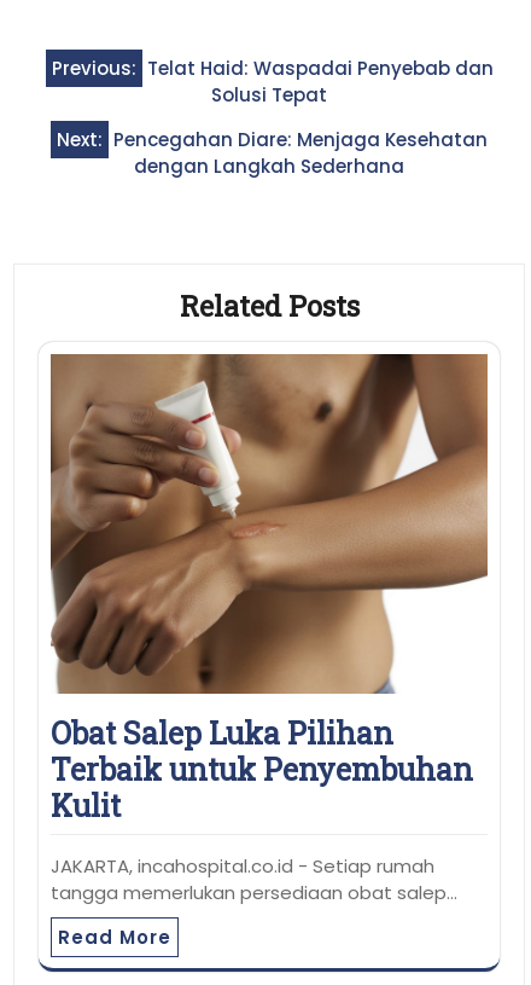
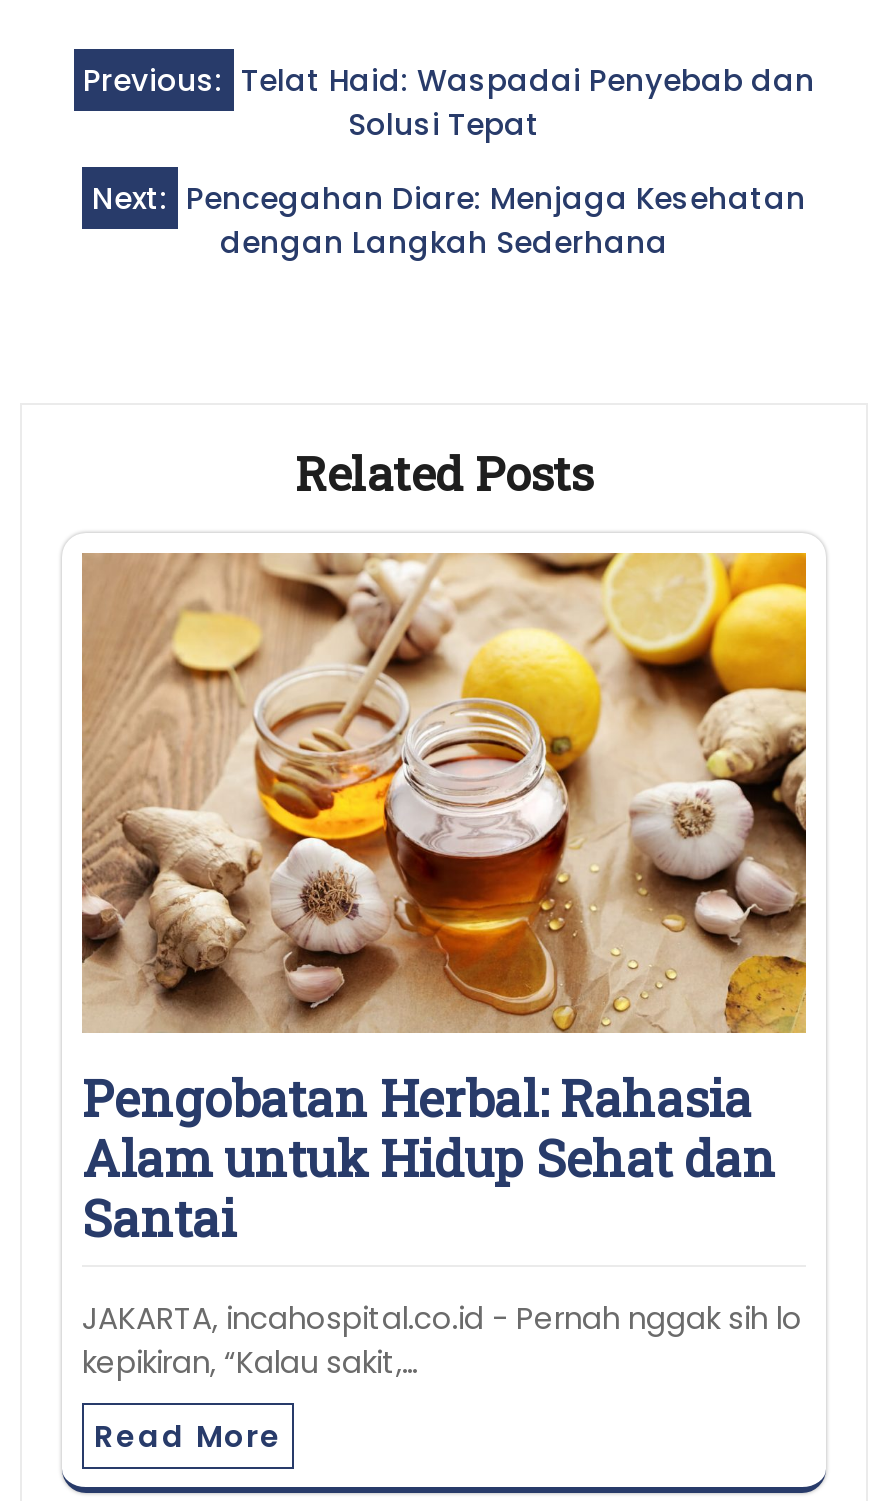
- [image]
+ [image]

- Obat Salep Luka Pilihan
- Terbaik untuk Penyembuhan
- Kulit
+ Pengobatan Herbal: Rahasia
+ Alam untuk Hidup Sehat dan
+ Santai

- JAKARTA, incahospital.co.id - Setiap rumah
- tangga memerlukan persediaan obat salep…
+ JAKARTA, incahospital.co.id - Pernah nggak sih lo
+ kepikiran, “Kalau sakit,…
